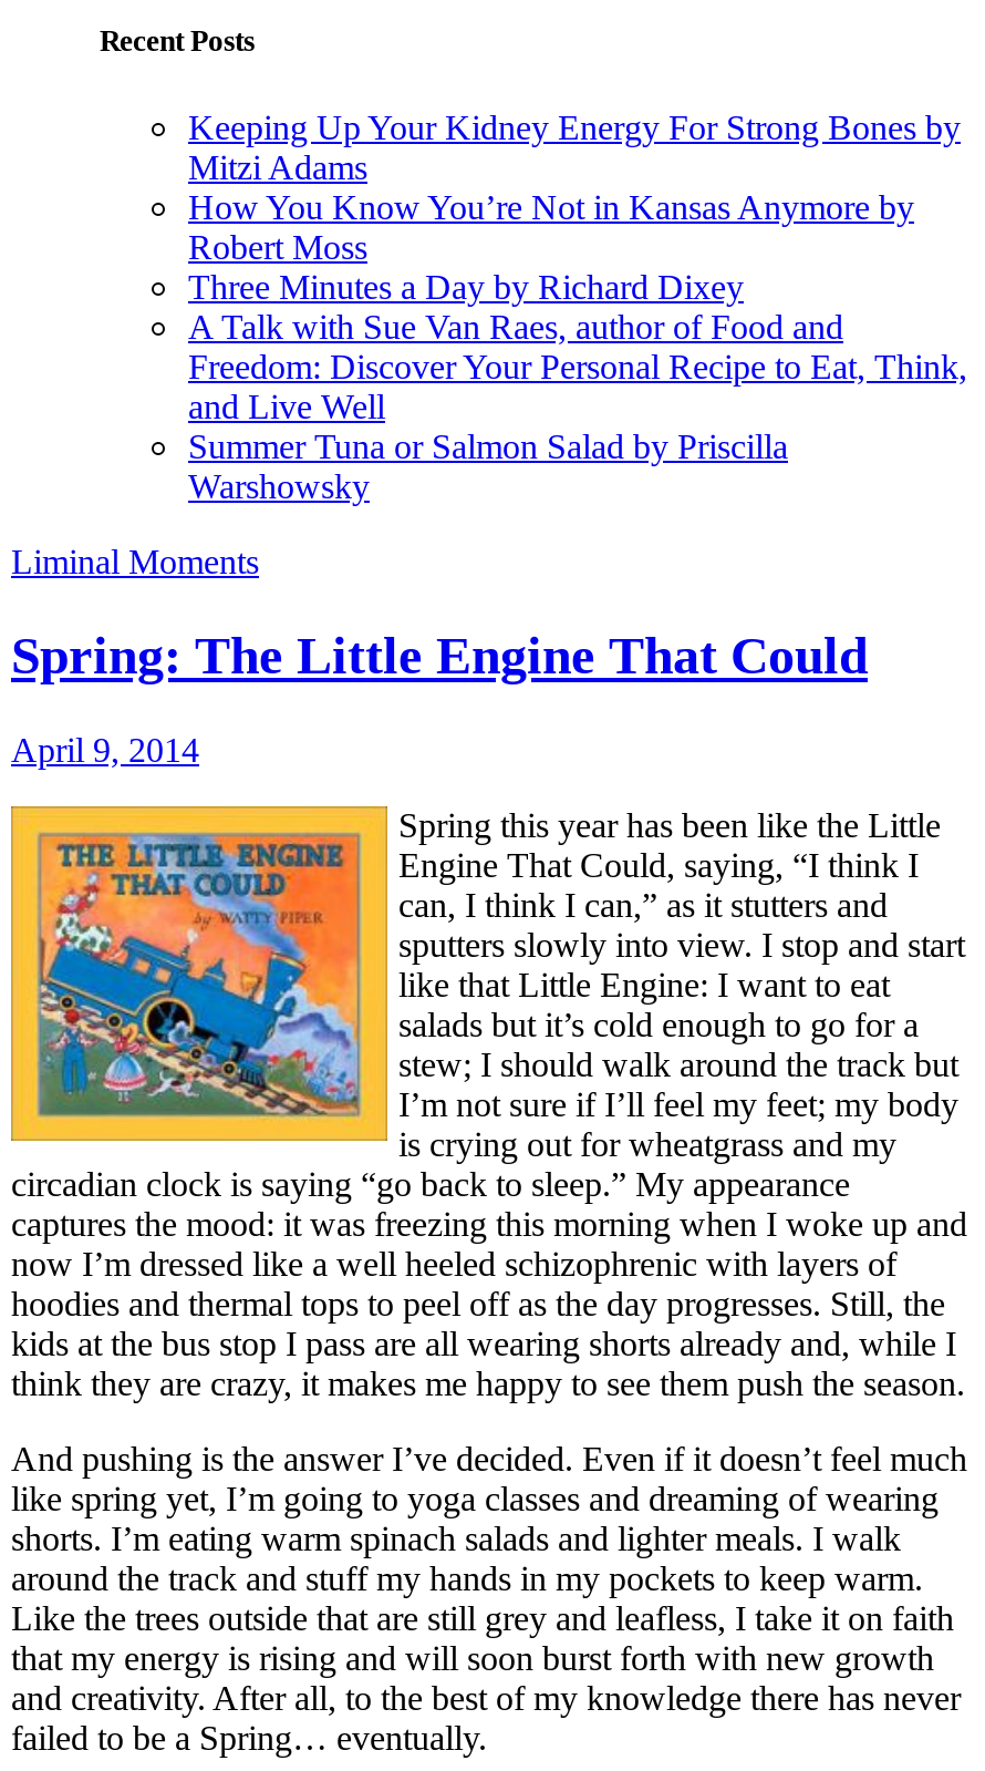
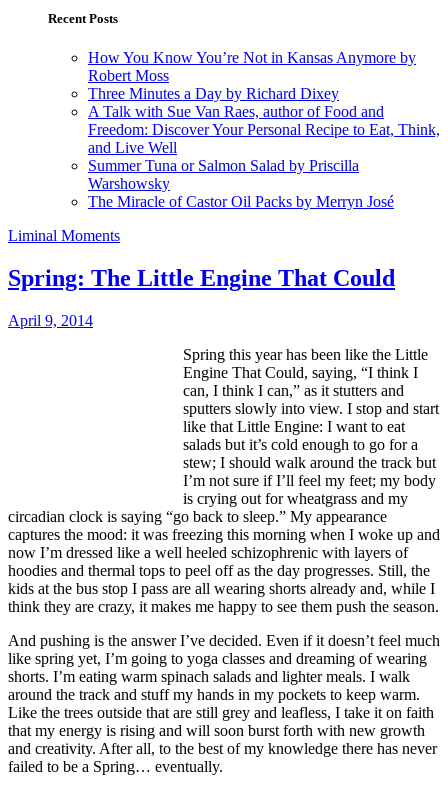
- Keeping Up Your Kidney Energy For Strong Bones by
- Mitzi Adams

moved up: How You Know You’re Not in Kansas Anymore by | Robert Moss | Three Minutes a Day by Richard Dixey | A Talk with Sue Van Raes, author of Food and | Freedom: Discover Your Personal Recipe to Eat, Think, | and Live Well | Summer Tuna or Salmon Salad by Priscilla | Warshowsky

+ The Miracle of Castor Oil Packs by Merryn José

- [image]
